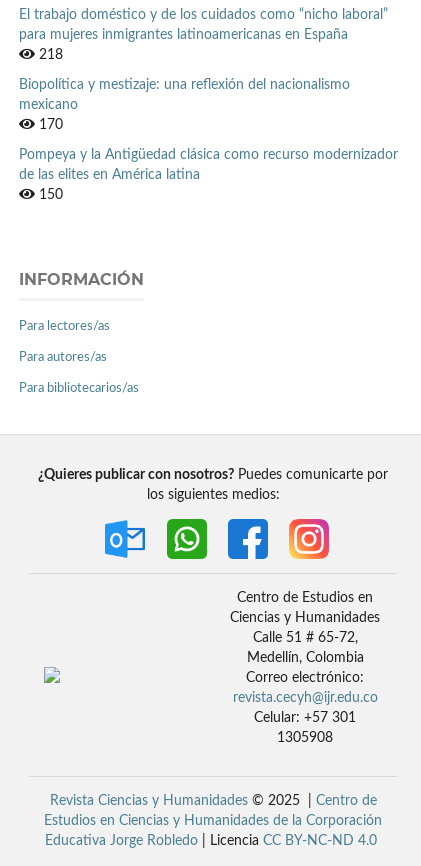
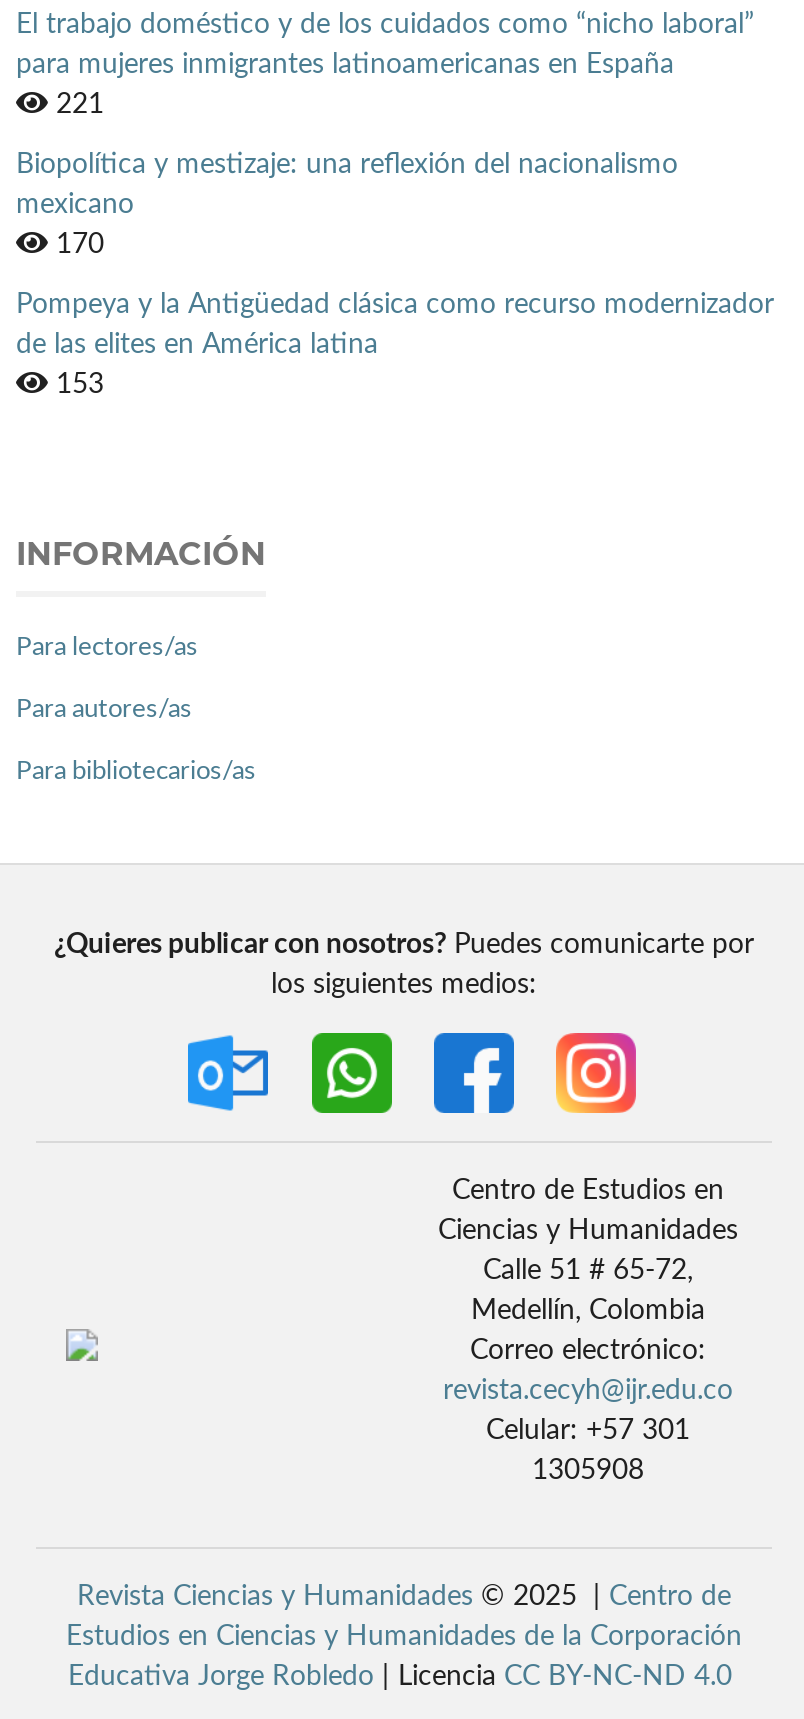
- 218
+ 221

- 150
+ 153
